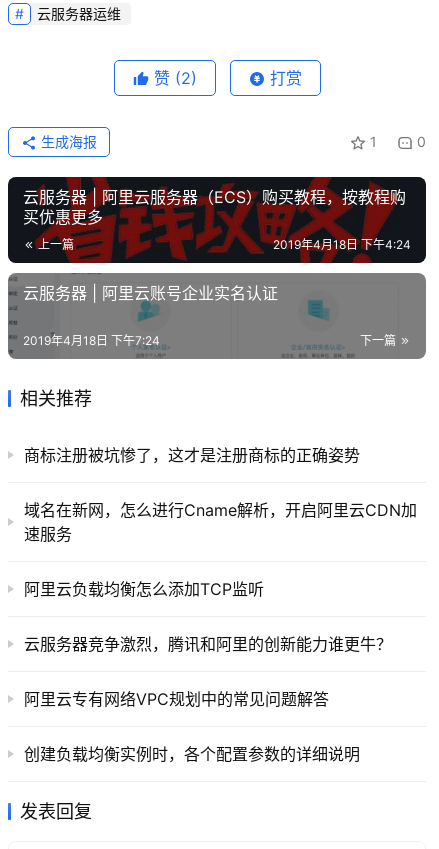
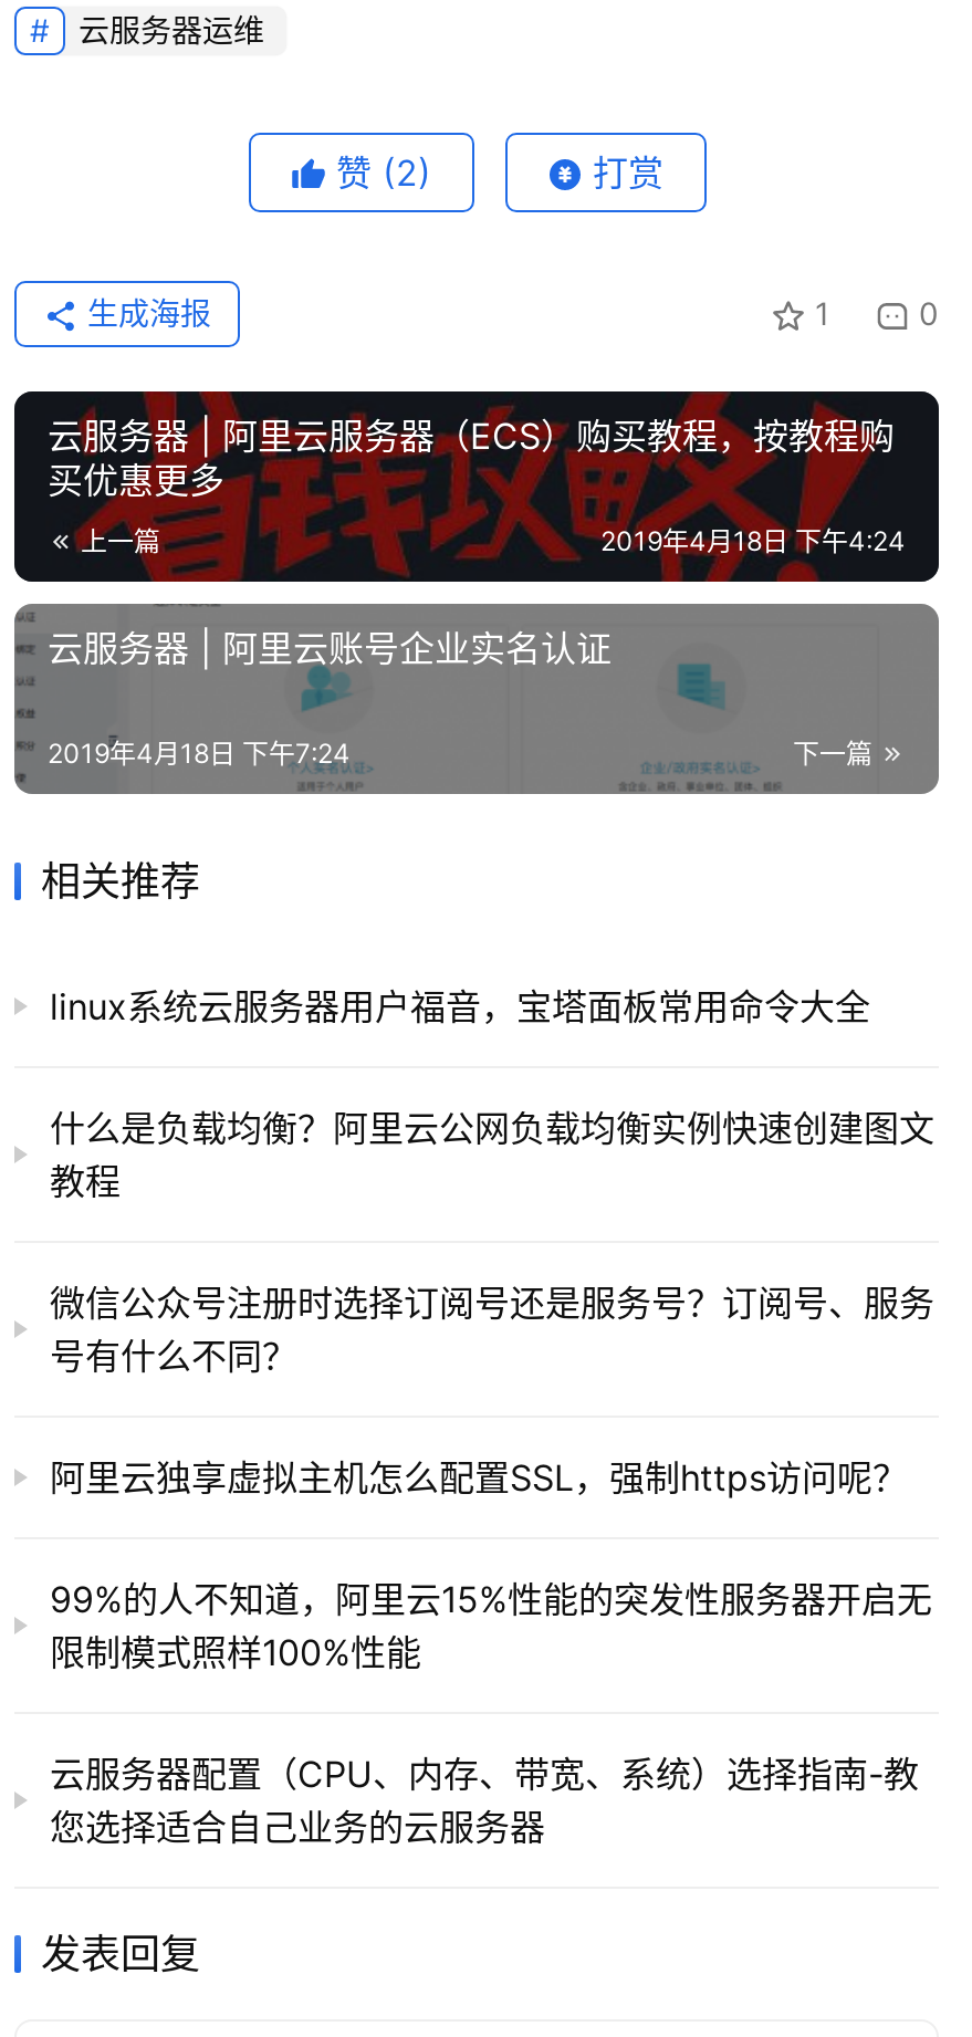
- 商标注册被坑惨了，这才是注册商标的正确姿势
+ linux系统云服务器用户福音，宝塔面板常用命令大全

- 域名在新网，怎么进行Cname解析，开启阿里云CDN加
- 速服务
+ 什么是负载均衡？阿里云公网负载均衡实例快速创建图文
+ 教程

- 阿里云负载均衡怎么添加TCP监听
+ 微信公众号注册时选择订阅号还是服务号？订阅号、服务
+ 号有什么不同？

- 云服务器竞争激烈，腾讯和阿里的创新能力谁更牛？
+ 阿里云独享虚拟主机怎么配置SSL，强制https访问呢？

- 阿里云专有网络VPC规划中的常见问题解答
+ 99%的人不知道，阿里云15%性能的突发性服务器开启无
+ 限制模式照样100%性能

- 创建负载均衡实例时，各个配置参数的详细说明
+ 云服务器配置（CPU、内存、带宽、系统）选择指南-教
+ 您选择适合自己业务的云服务器
